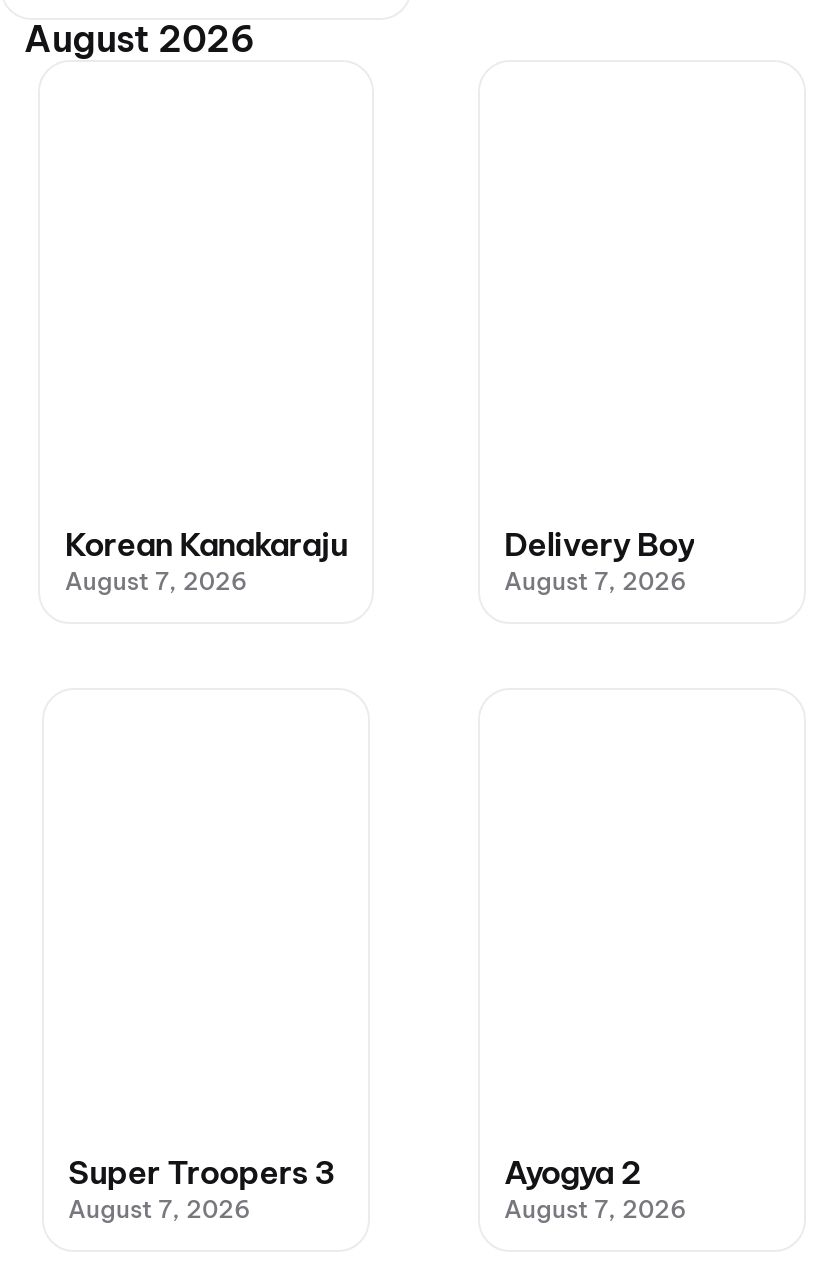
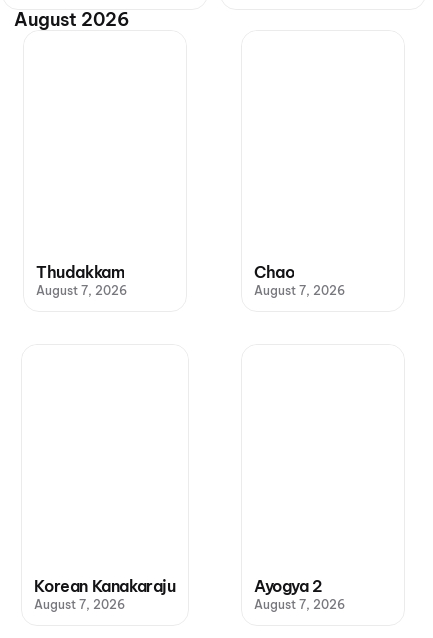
+ Thudakkam

moved down: Korean Kanakaraju

- Delivery Boy
+ Chao

- Super Troopers 3
